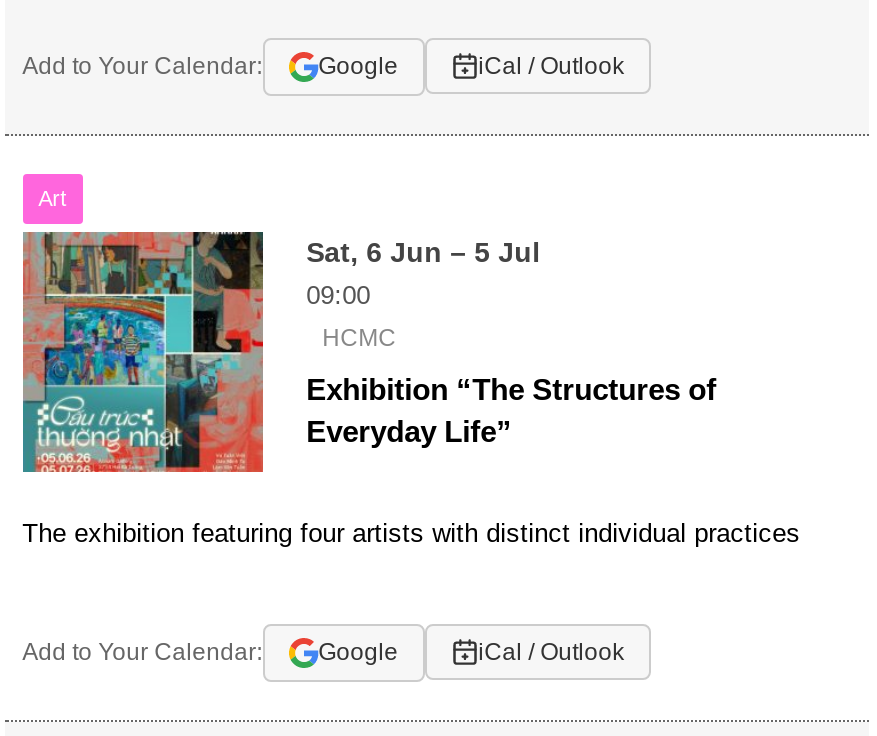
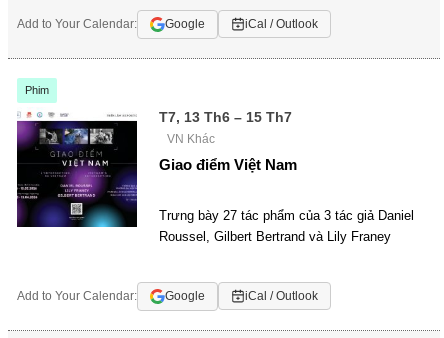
- [image]
- Art
- Sat, 6 Jun – 5 Jul
- 09:00
- HCMC
- Exhibition “The Structures of
- Everyday Life”
- The exhibition featuring four artists with distinct individual practices
+ [image]
+ Phim
+ T7, 13 Th6 – 15 Th7
+ VN Khác
+ Giao điểm Việt Nam
+ Trưng bày 27 tác phẩm của 3 tác giả Daniel
+ Roussel, Gilbert Bertrand và Lily Franey
